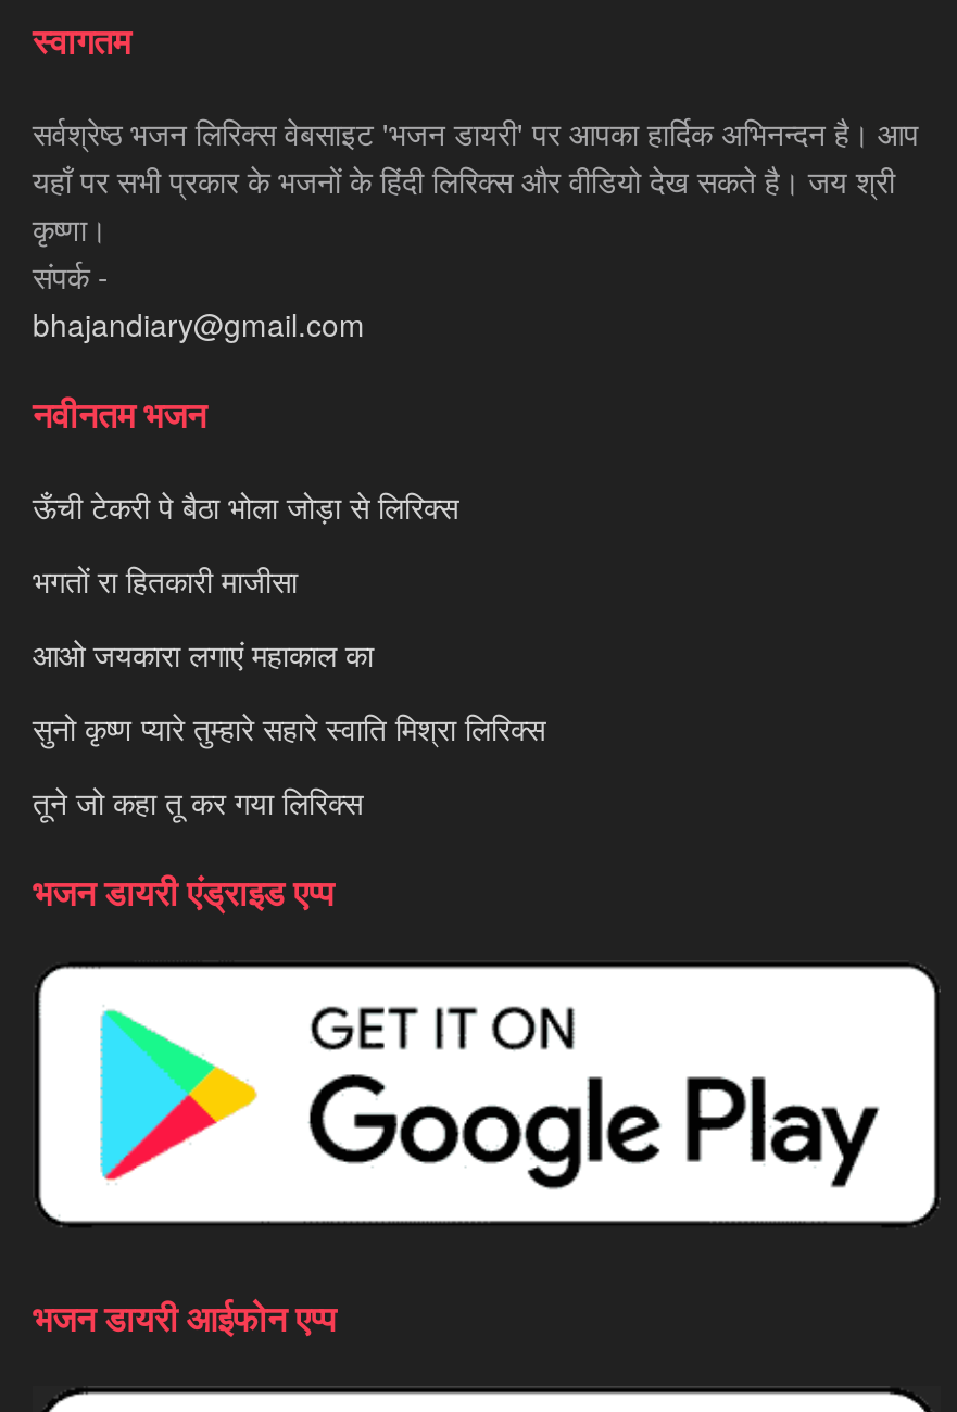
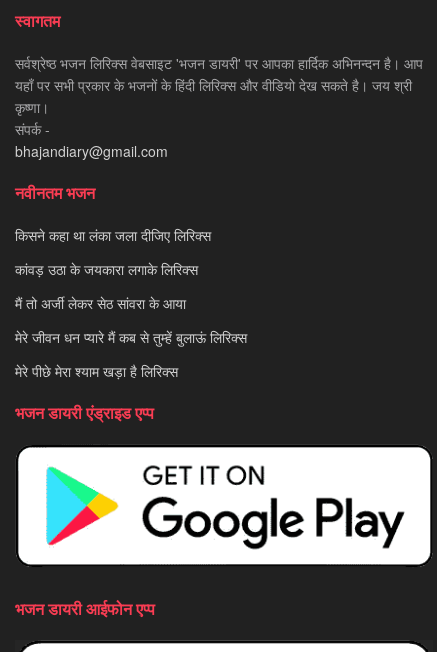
- ऊँची टेकरी पे बैठा भोला जोड़ा से लिरिक्स
+ किसने कहा था लंका जला दीजिए लिरिक्स

- भगतों रा हितकारी माजीसा
+ कांवड़ उठा के जयकारा लगाके लिरिक्स

- आओ जयकारा लगाएं महाकाल का
+ मैं तो अर्जी लेकर सेठ सांवरा के आया

- सुनो कृष्ण प्यारे तुम्हारे सहारे स्वाति मिश्रा लिरिक्स
+ मेरे जीवन धन प्यारे मैं कब से तुम्हें बुलाऊं लिरिक्स

- तूने जो कहा तू कर गया लिरिक्स
+ मेरे पीछे मेरा श्याम खड़ा है लिरिक्स
